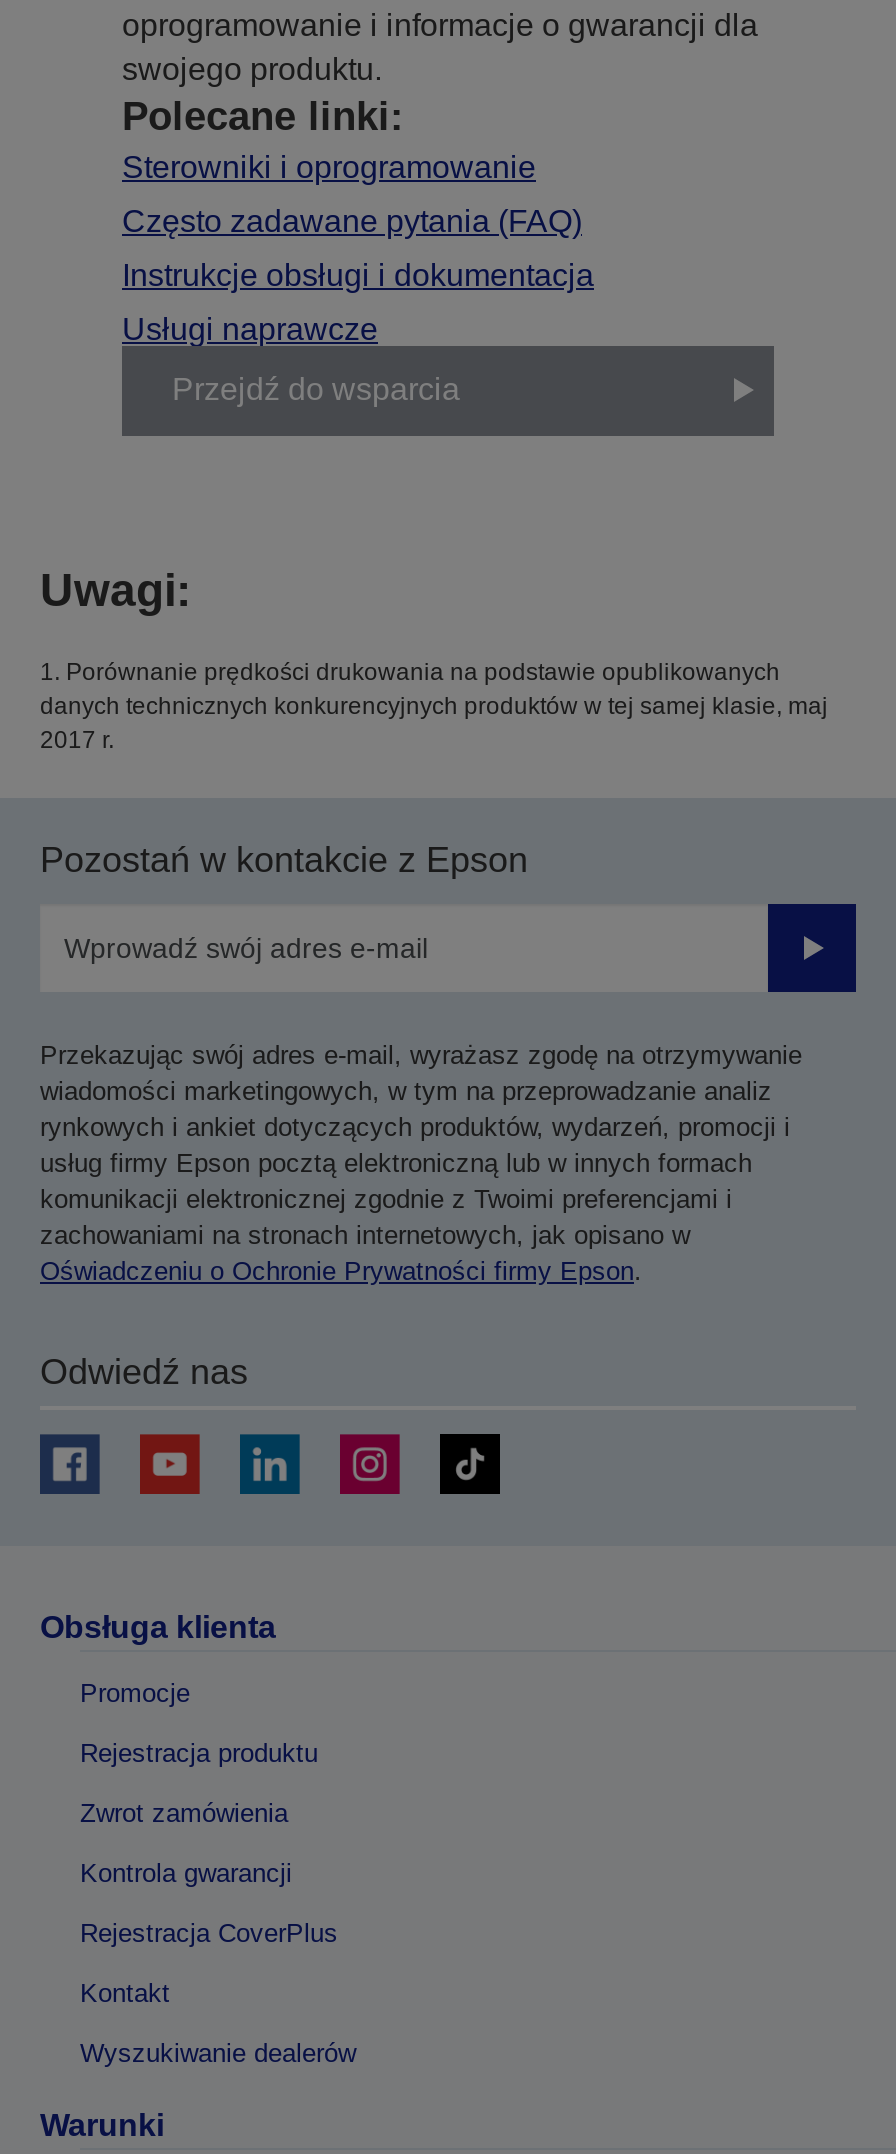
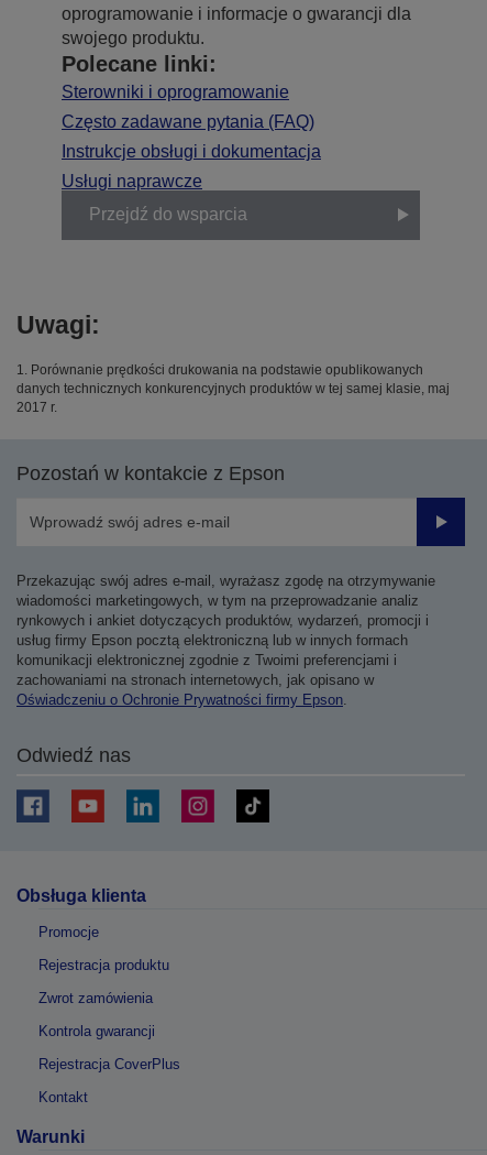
- Wyszukiwanie dealerów
